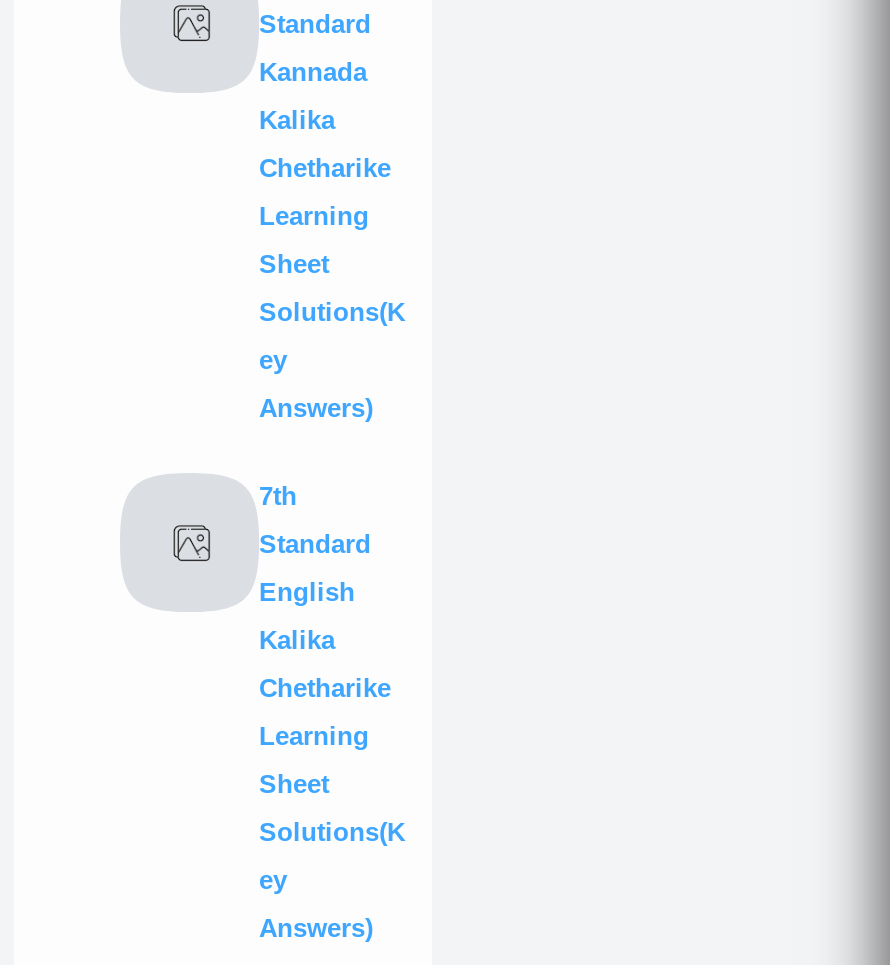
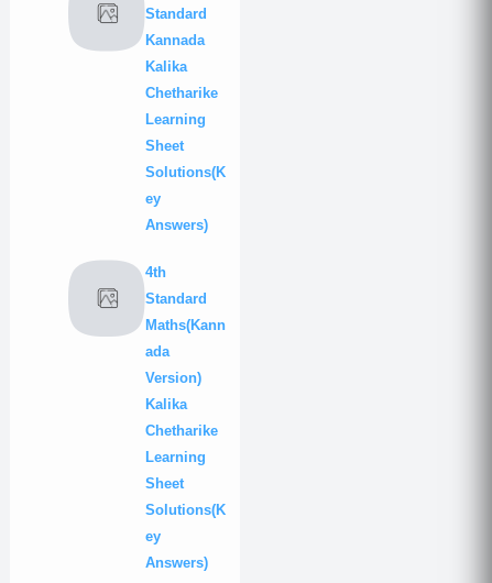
- 7th
+ 4th

- English
+ Maths(Kann
+ ada
+ Version)
